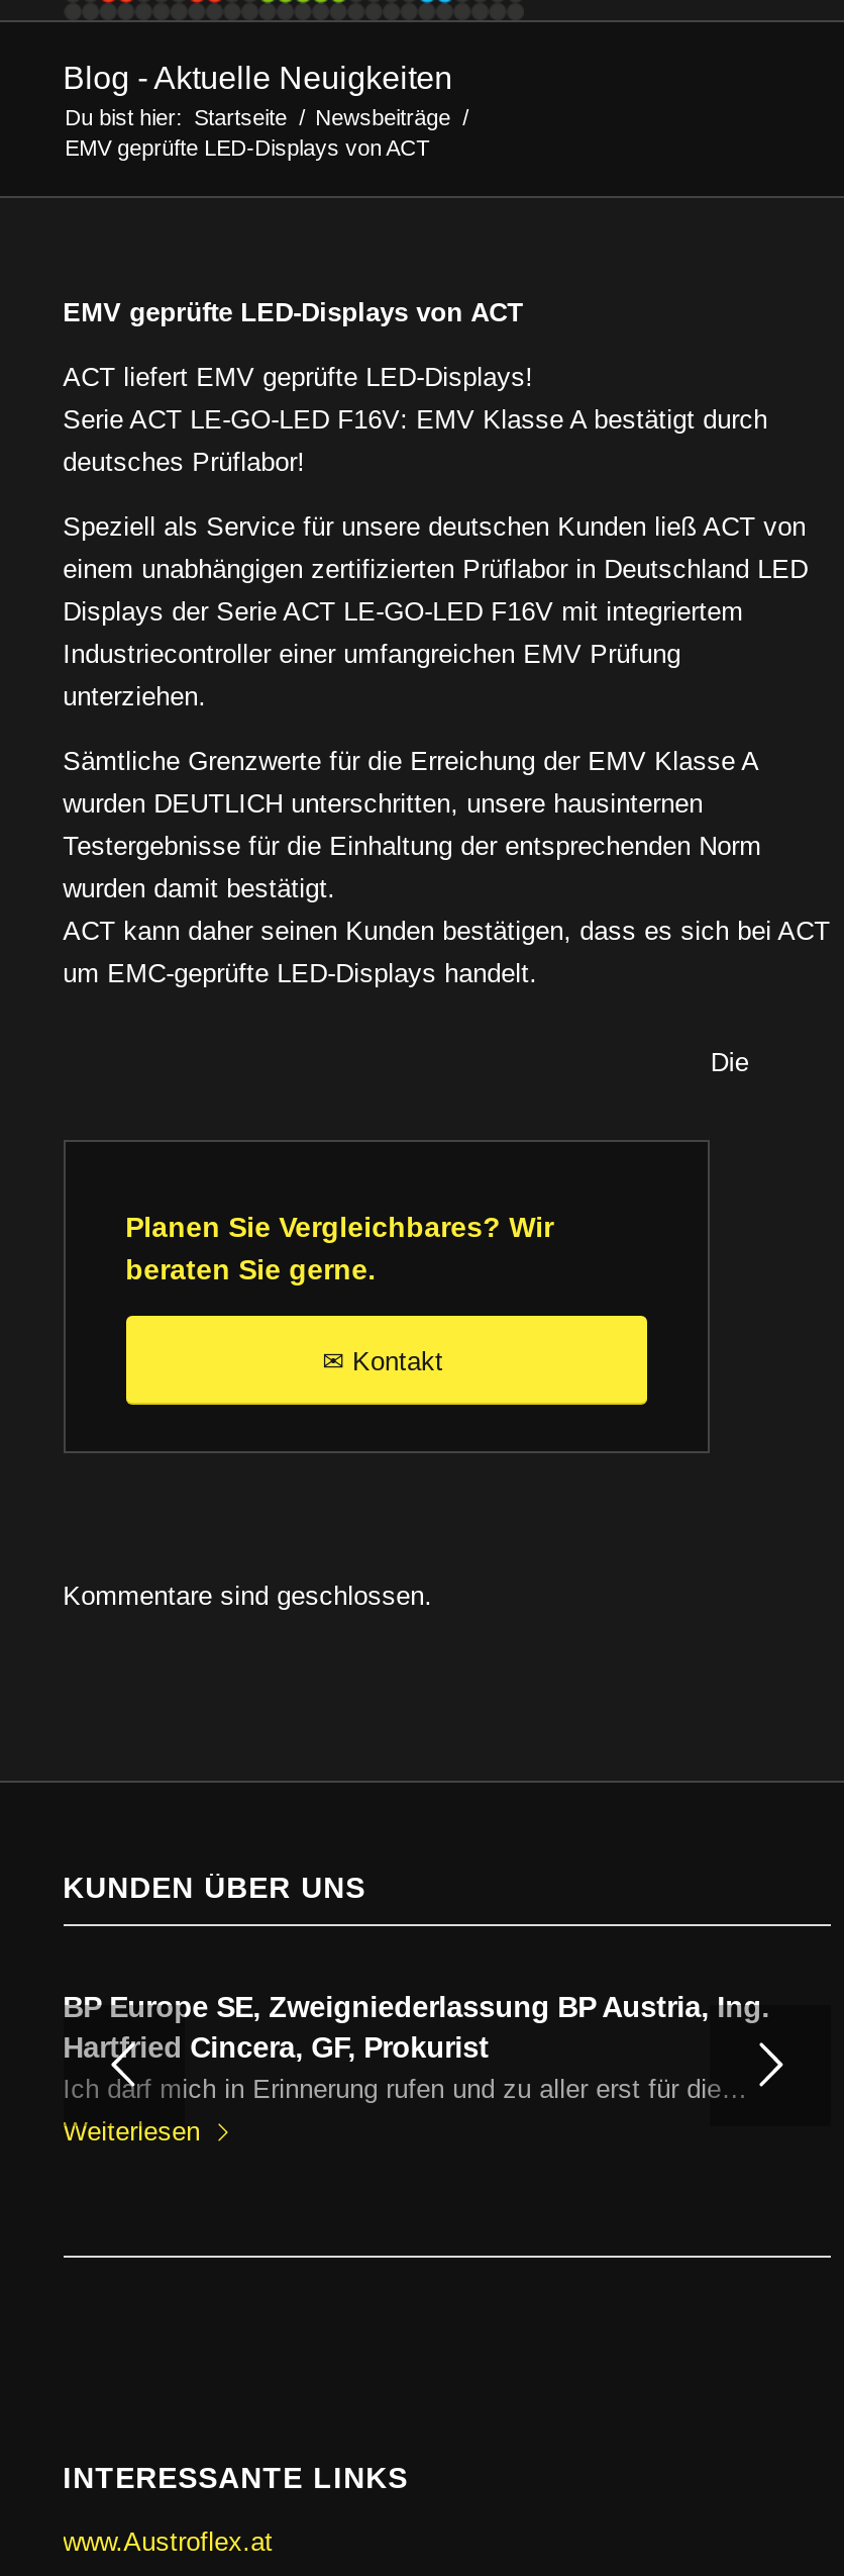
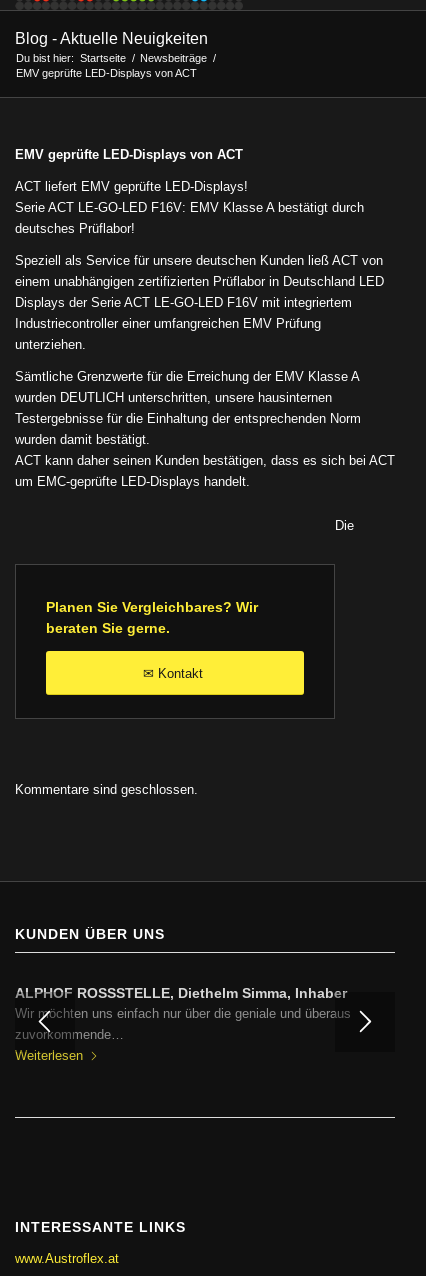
- BP Europe SE, Zweigniederlassung BP Austria, Ing.
- Hartfried Cincera, GF, Prokurist
- Ich darf mich in Erinnerung rufen und zu aller erst für die…
+ ALPHOF ROSSSTELLE, Diethelm Simma, Inhaber
+ Wir möchten uns einfach nur über die geniale und überaus
+ zuvorkommende…
